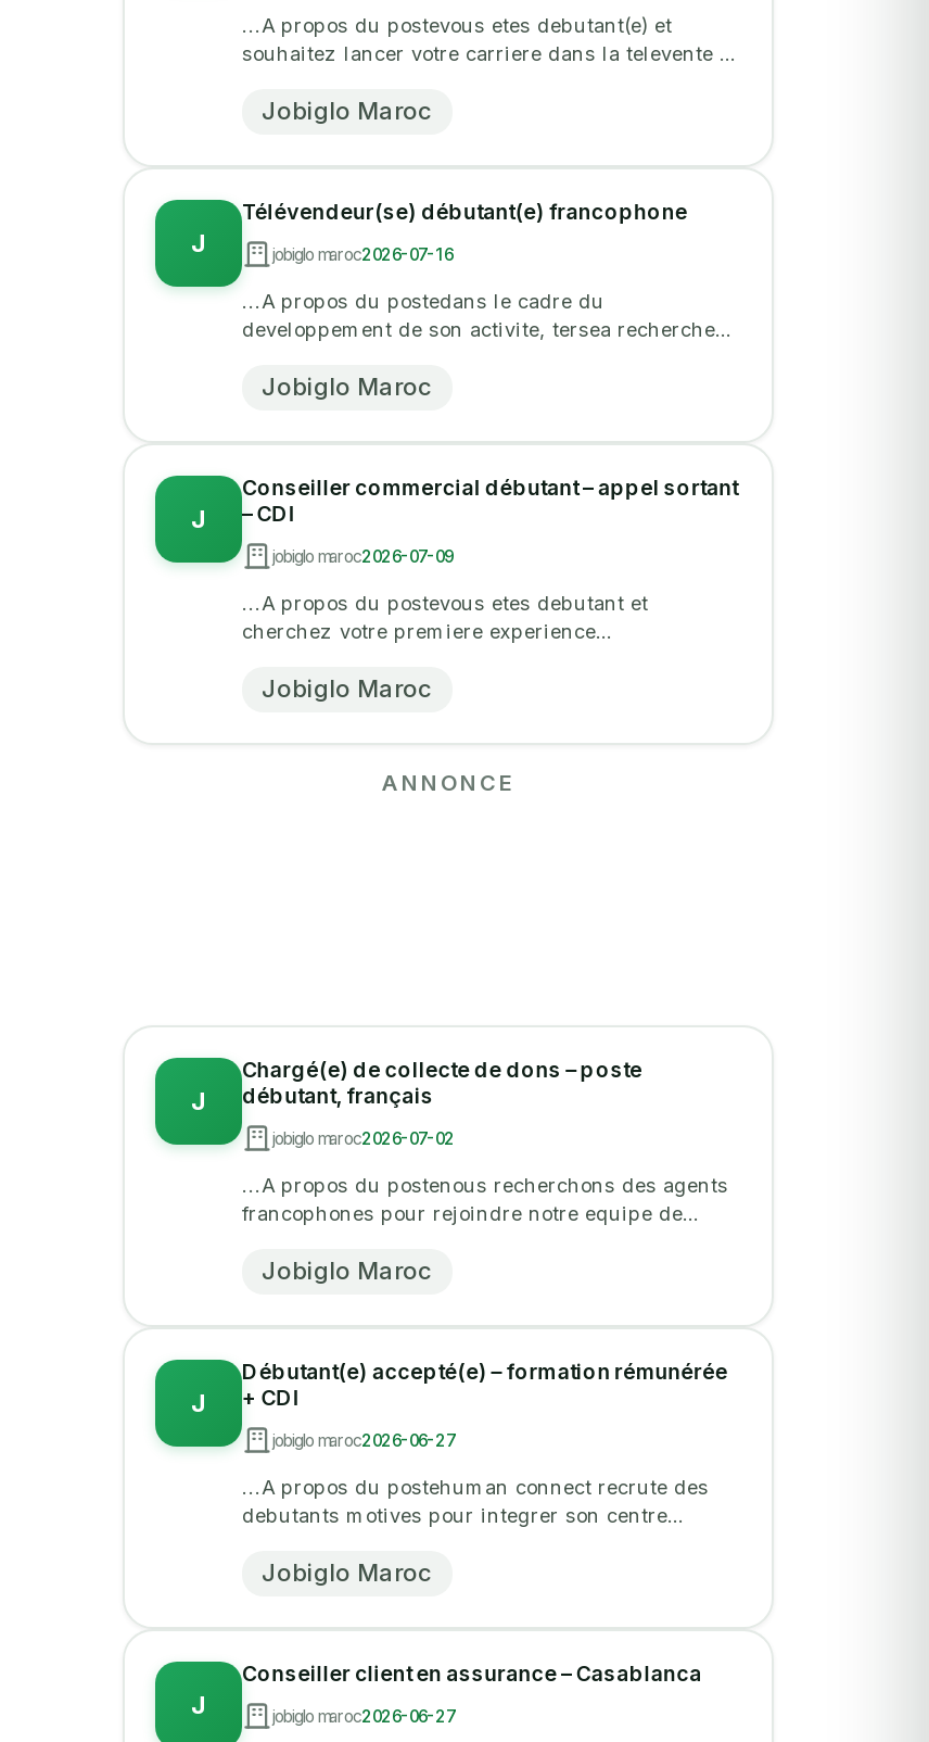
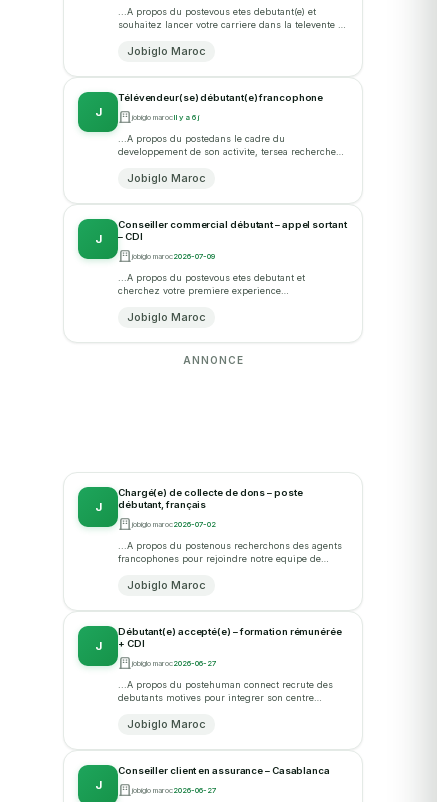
- jobiglo maroc2026-07-16
+ jobiglo marocIl y a 6 j
